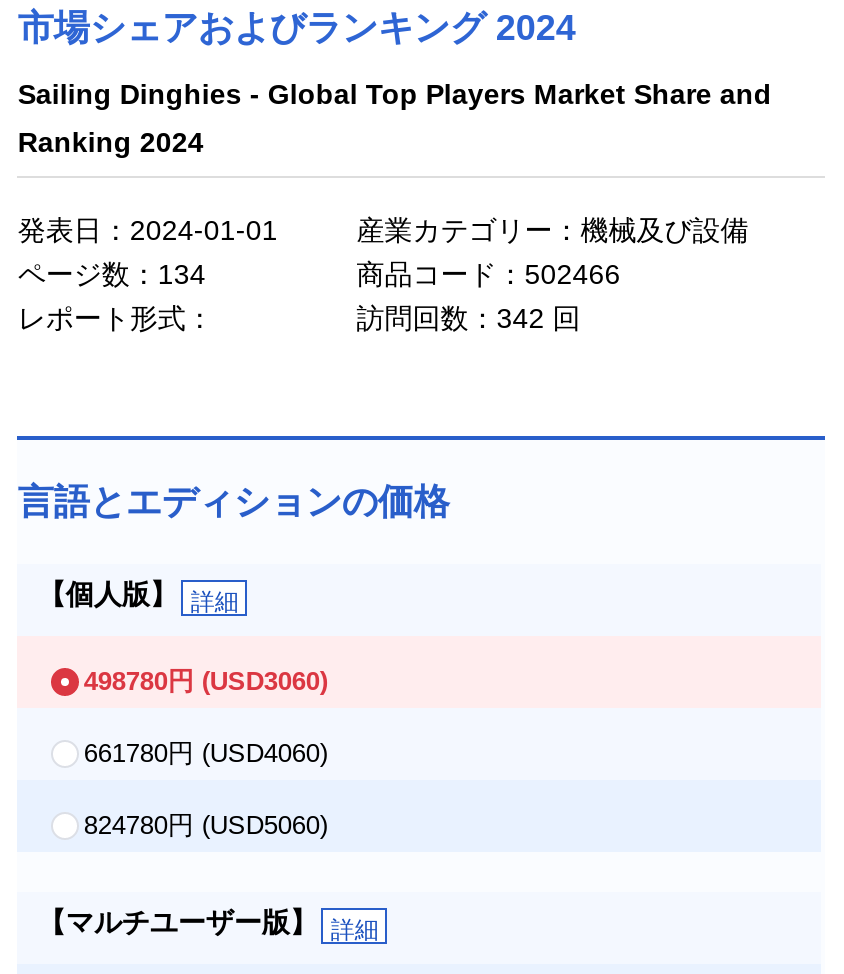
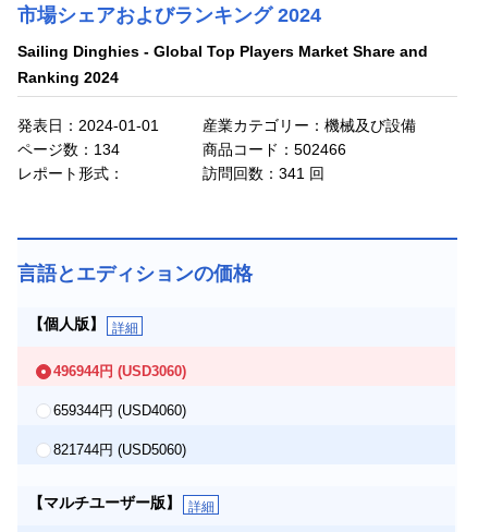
- 訪問回数：342 回
+ 訪問回数：341 回

- 498780円(USD3060)
+ 496944円(USD3060)

- 661780円(USD4060)
+ 659344円(USD4060)

- 824780円(USD5060)
+ 821744円(USD5060)
